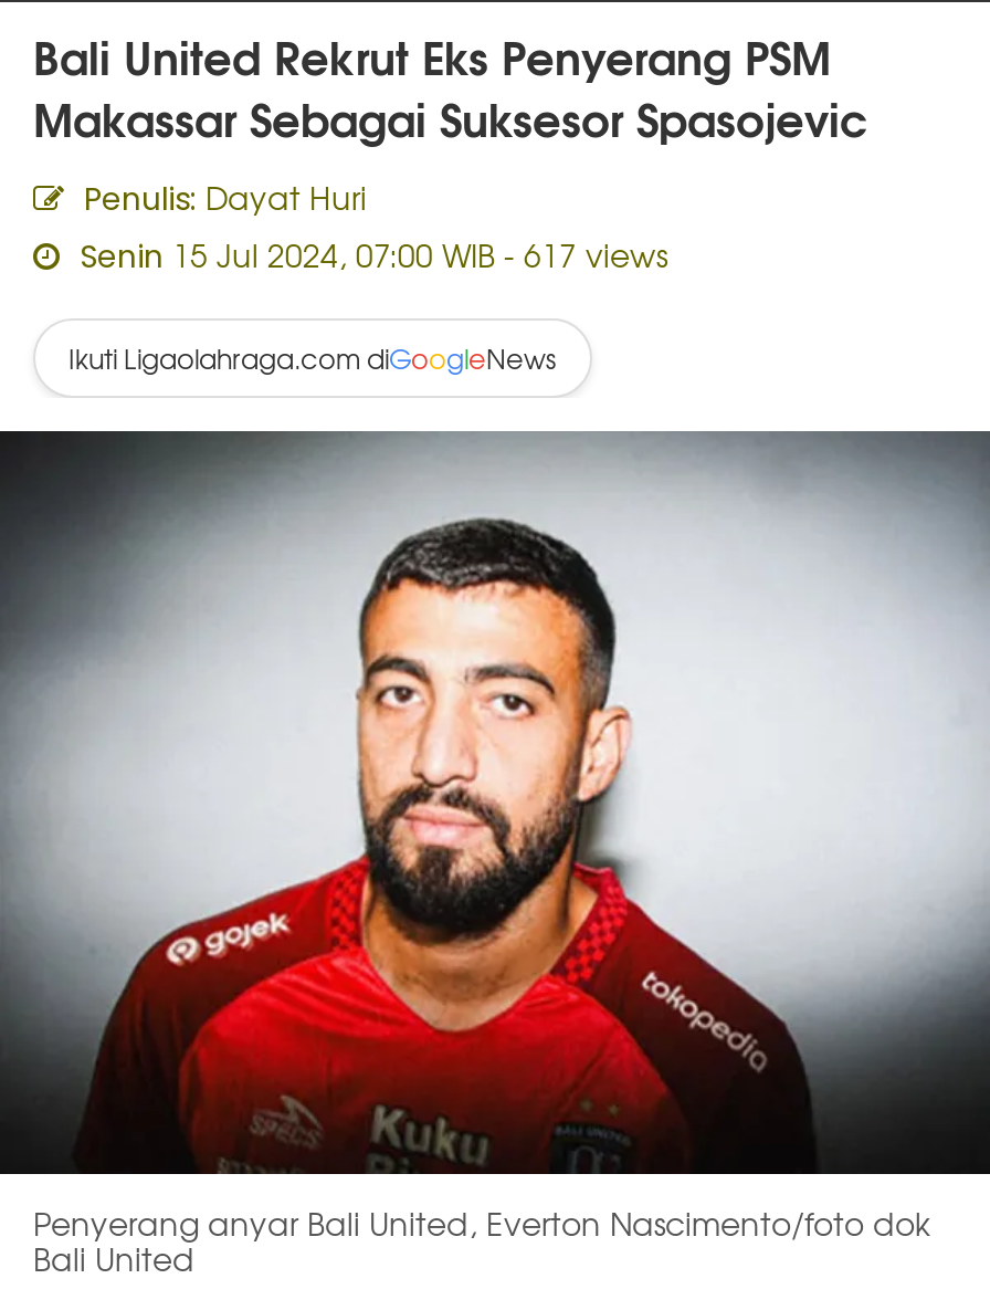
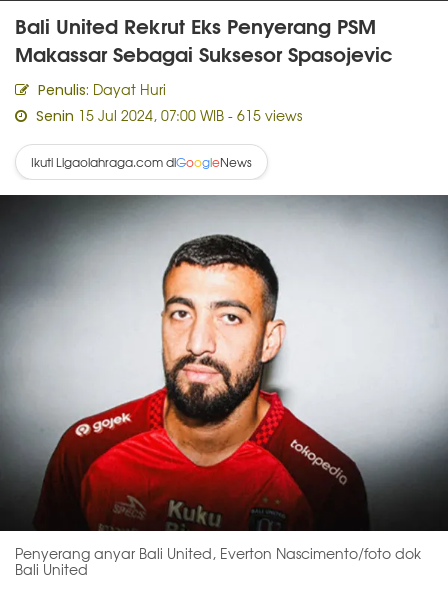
- Senin 15 Jul 2024, 07:00 WIB - 617 views
+ Senin 15 Jul 2024, 07:00 WIB - 615 views
